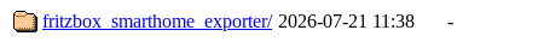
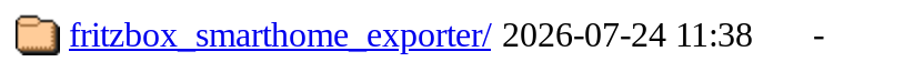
- fritzbox_smarthome_exporter/ 2026-07-21 11:38
+ fritzbox_smarthome_exporter/ 2026-07-24 11:38
